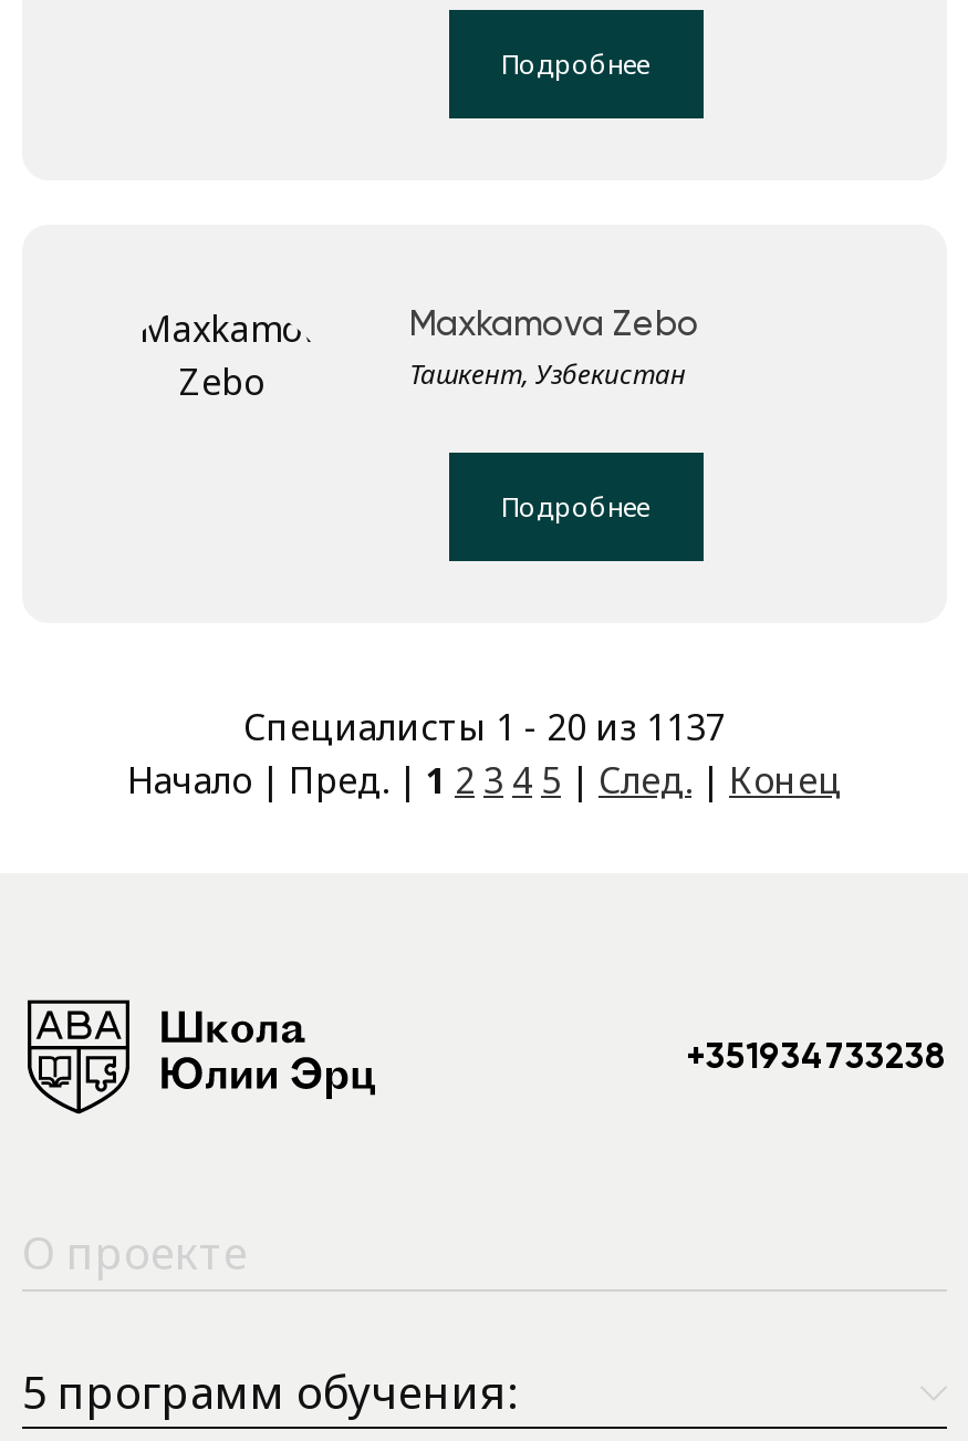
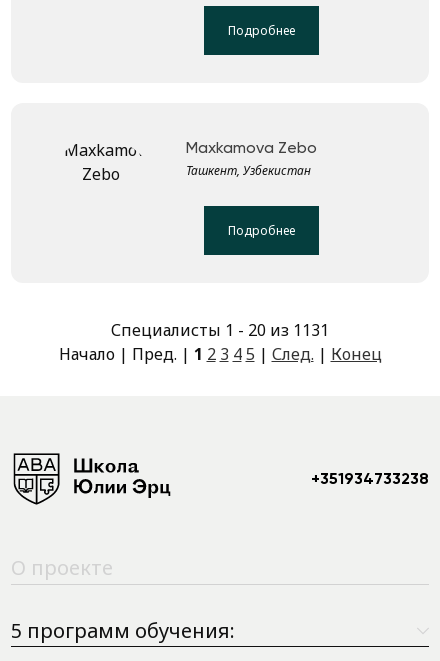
- Специалисты 1 - 20 из 1137
+ Специалисты 1 - 20 из 1131
